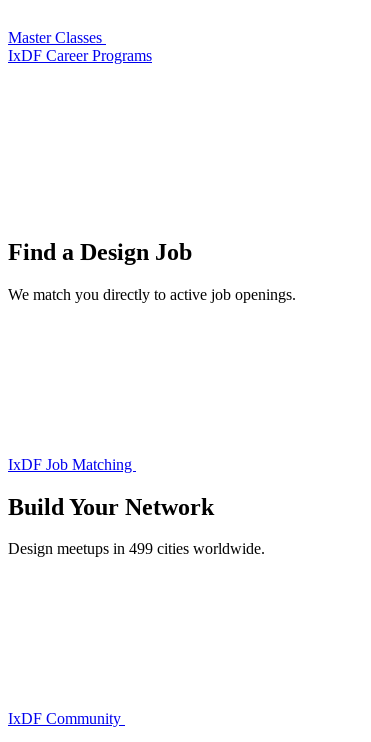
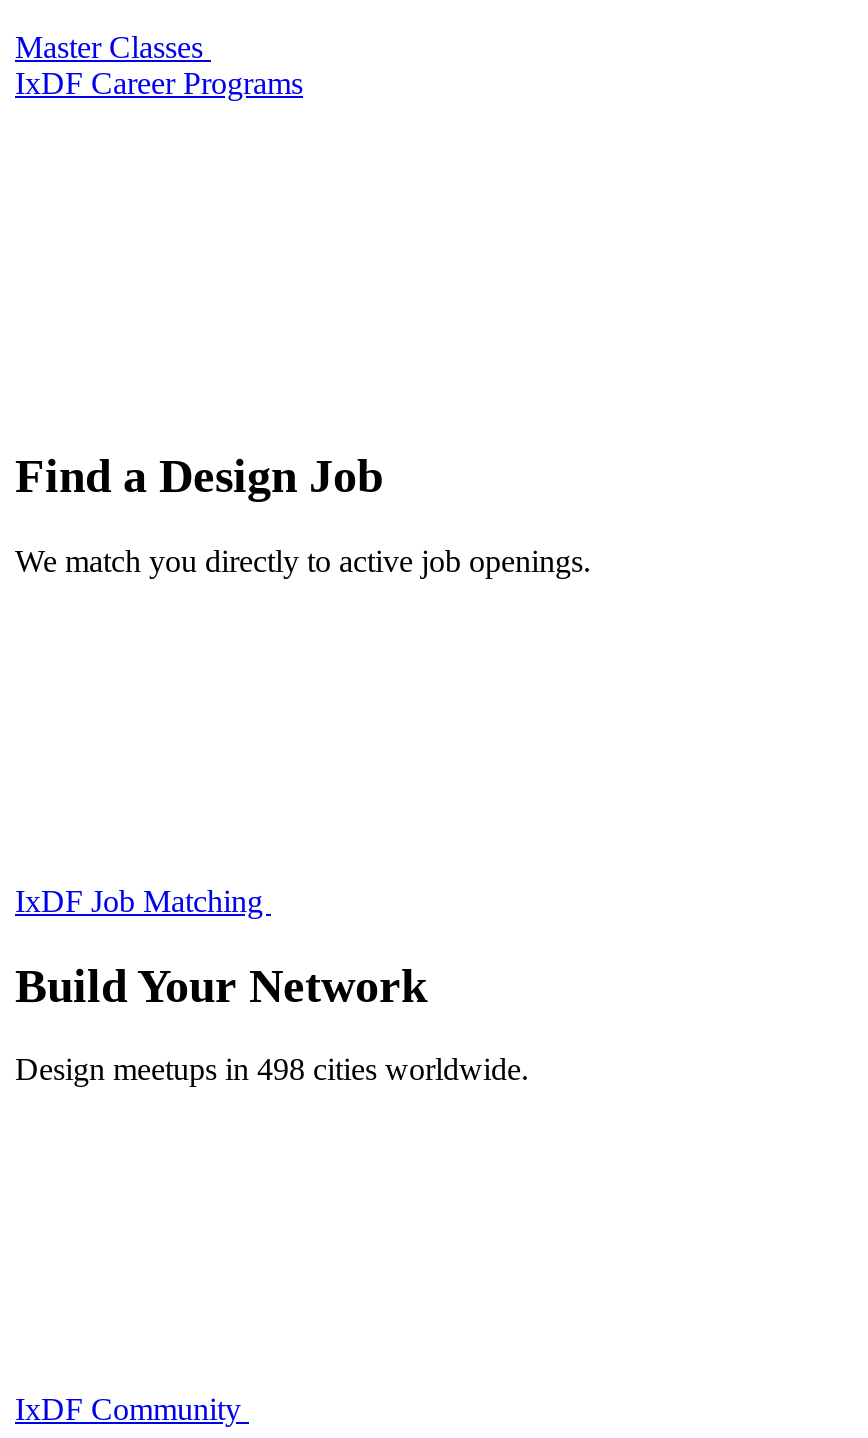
- Design meetups in 499 cities worldwide.
+ Design meetups in 498 cities worldwide.
